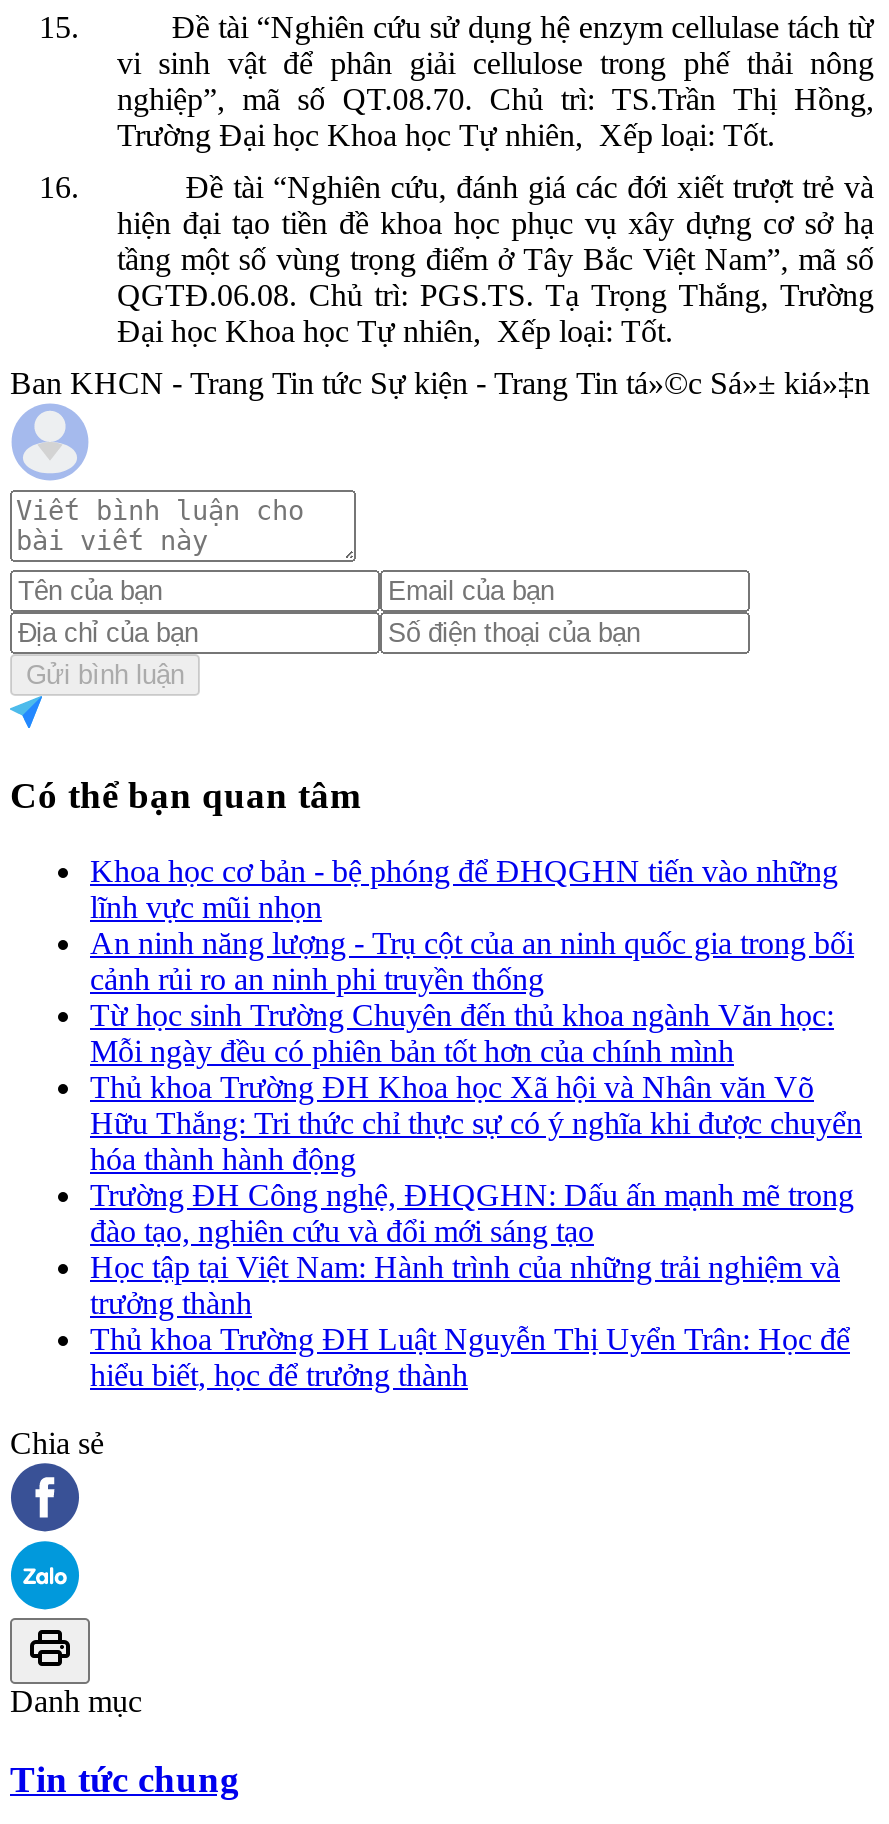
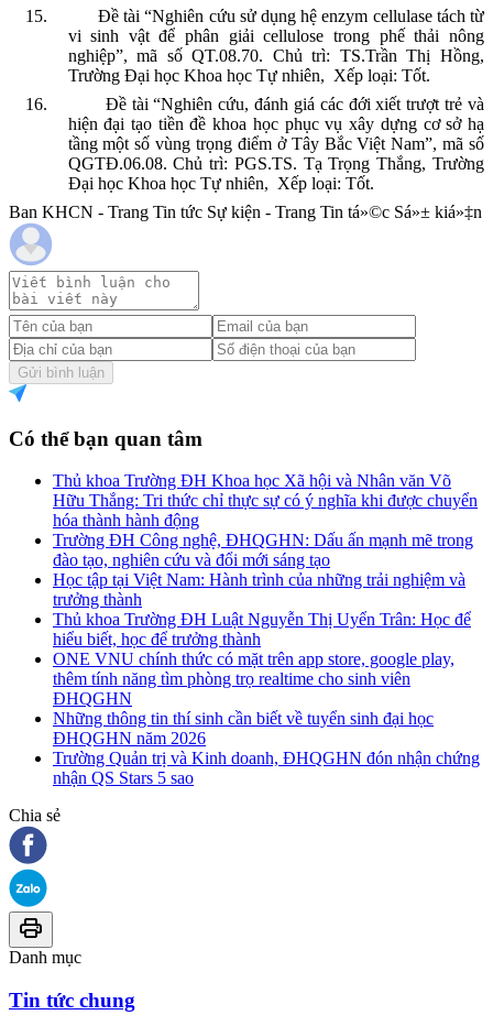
- Khoa học cơ bản - bệ phóng để ĐHQGHN tiến vào những
- lĩnh vực mũi nhọn
- An ninh năng lượng - Trụ cột của an ninh quốc gia trong bối
- cảnh rủi ro an ninh phi truyền thống
- Từ học sinh Trường Chuyên đến thủ khoa ngành Văn học:
- Mỗi ngày đều có phiên bản tốt hơn của chính mình

moved up: Thủ khoa Trường ĐH Khoa học Xã hội và Nhân văn Võ | Hữu Thắng: Tri thức chỉ thực sự có ý nghĩa khi được chuyển | hóa thành hành động | ... | Thủ khoa Trường ĐH Luật Nguyễn Thị Uyển Trân: Học để | hiểu biết, học để trưởng thành

+ ONE VNU chính thức có mặt trên app store, google play,
+ thêm tính năng tìm phòng trọ realtime cho sinh viên
+ ĐHQGHN
+ Những thông tin thí sinh cần biết về tuyển sinh đại học
+ ĐHQGHN năm 2026
+ Trường Quản trị và Kinh doanh, ĐHQGHN đón nhận chứng
+ nhận QS Stars 5 sao
